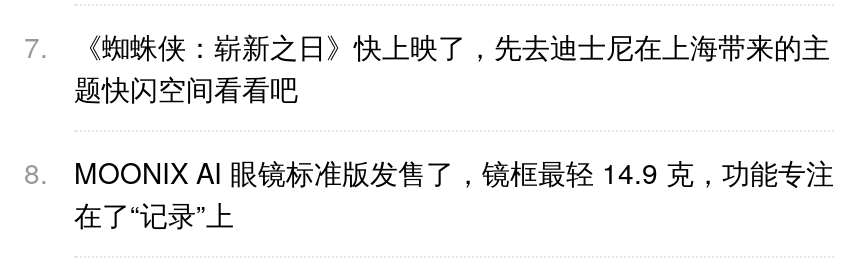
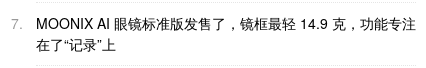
- 《蜘蛛侠：崭新之日》快上映了，先去迪士尼在上海带来的主
- 题快闪空间看看吧
- 8.
